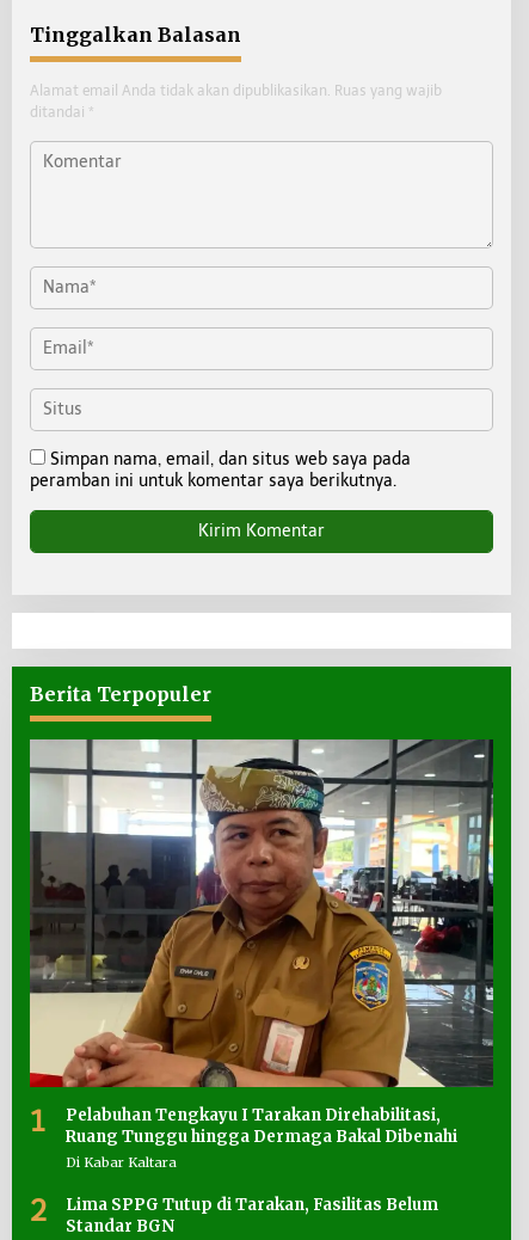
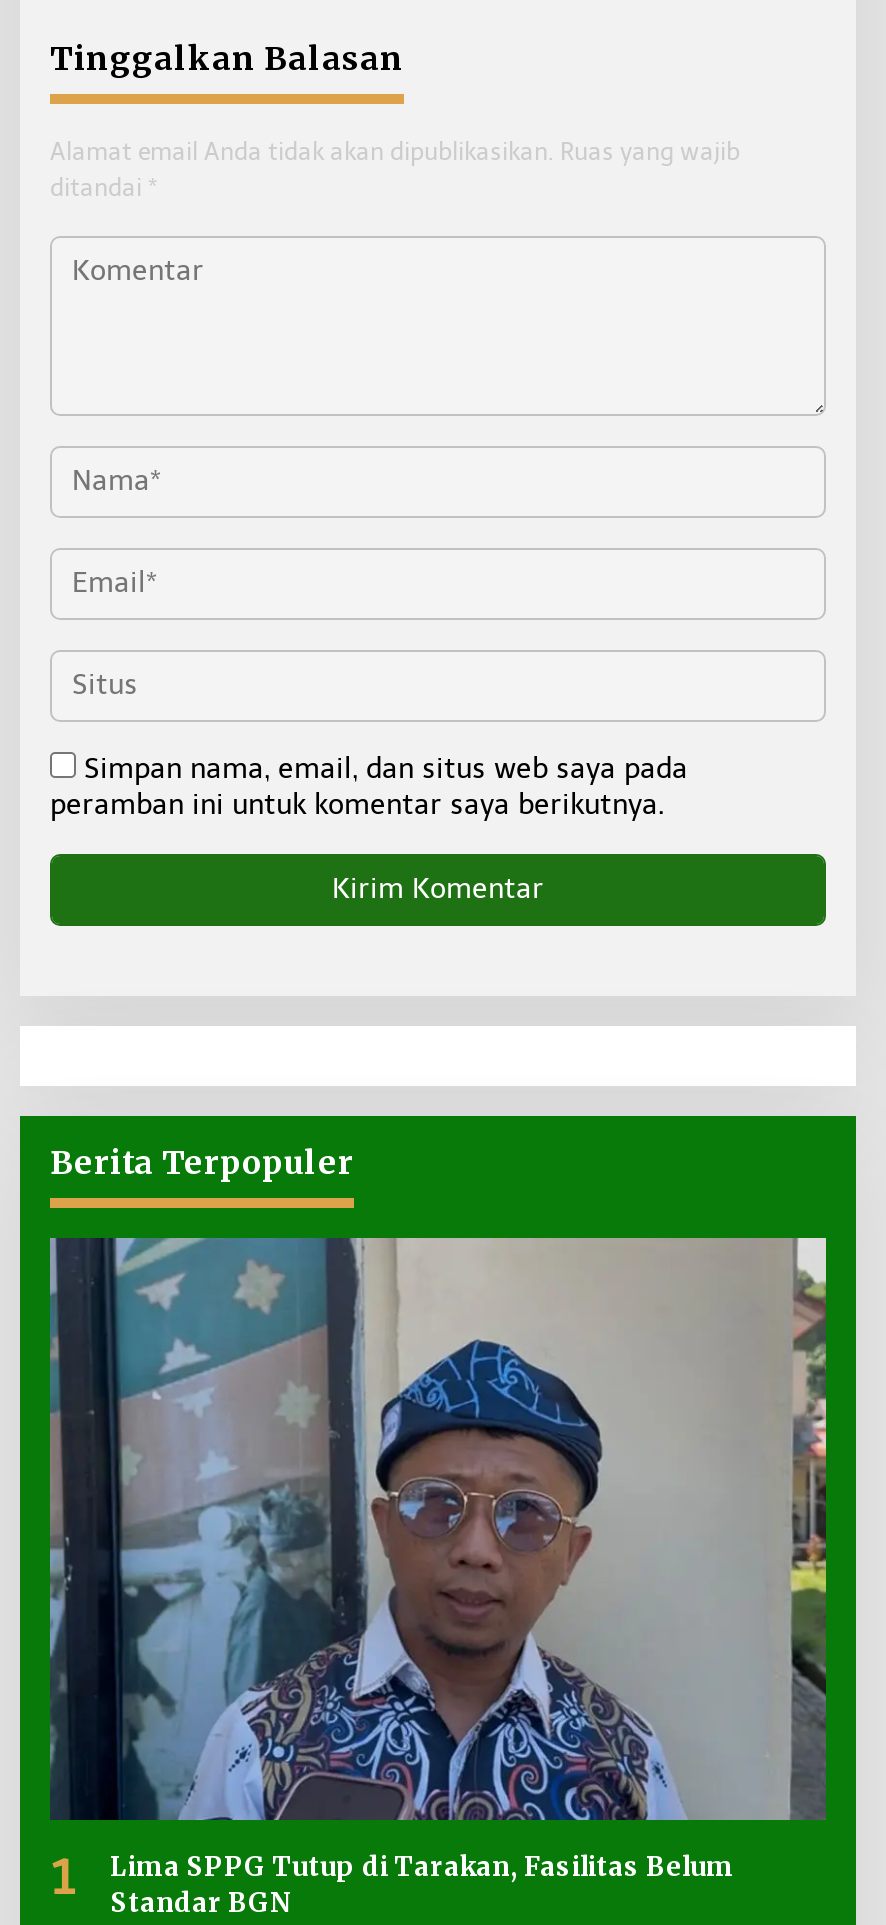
- [image]
+ [image]

- Pelabuhan Tengkayu I Tarakan Direhabilitasi,
- Ruang Tunggu hingga Dermaga Bakal Dibenahi
- Di Kabar Kaltara
- 2
